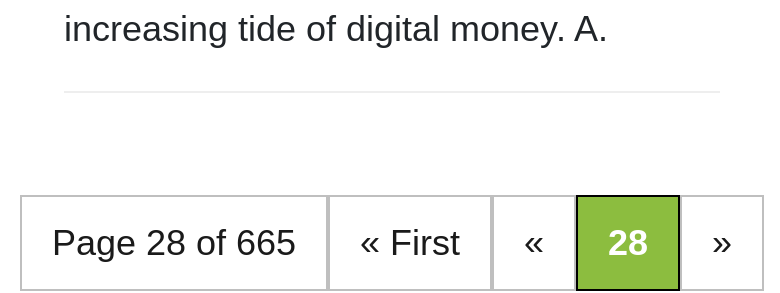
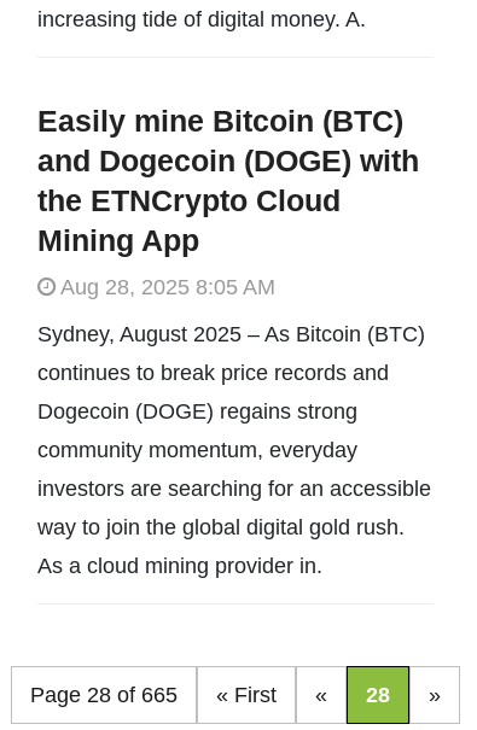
+ Easily mine Bitcoin (BTC)
+ and Dogecoin (DOGE) with
+ the ETNCrypto Cloud
+ Mining App
+ Aug 28, 2025 8:05 AM
+ Sydney, August 2025 – As Bitcoin (BTC)
+ continues to break price records and
+ Dogecoin (DOGE) regains strong
+ community momentum, everyday
+ investors are searching for an accessible
+ way to join the global digital gold rush.
+ As a cloud mining provider in.
